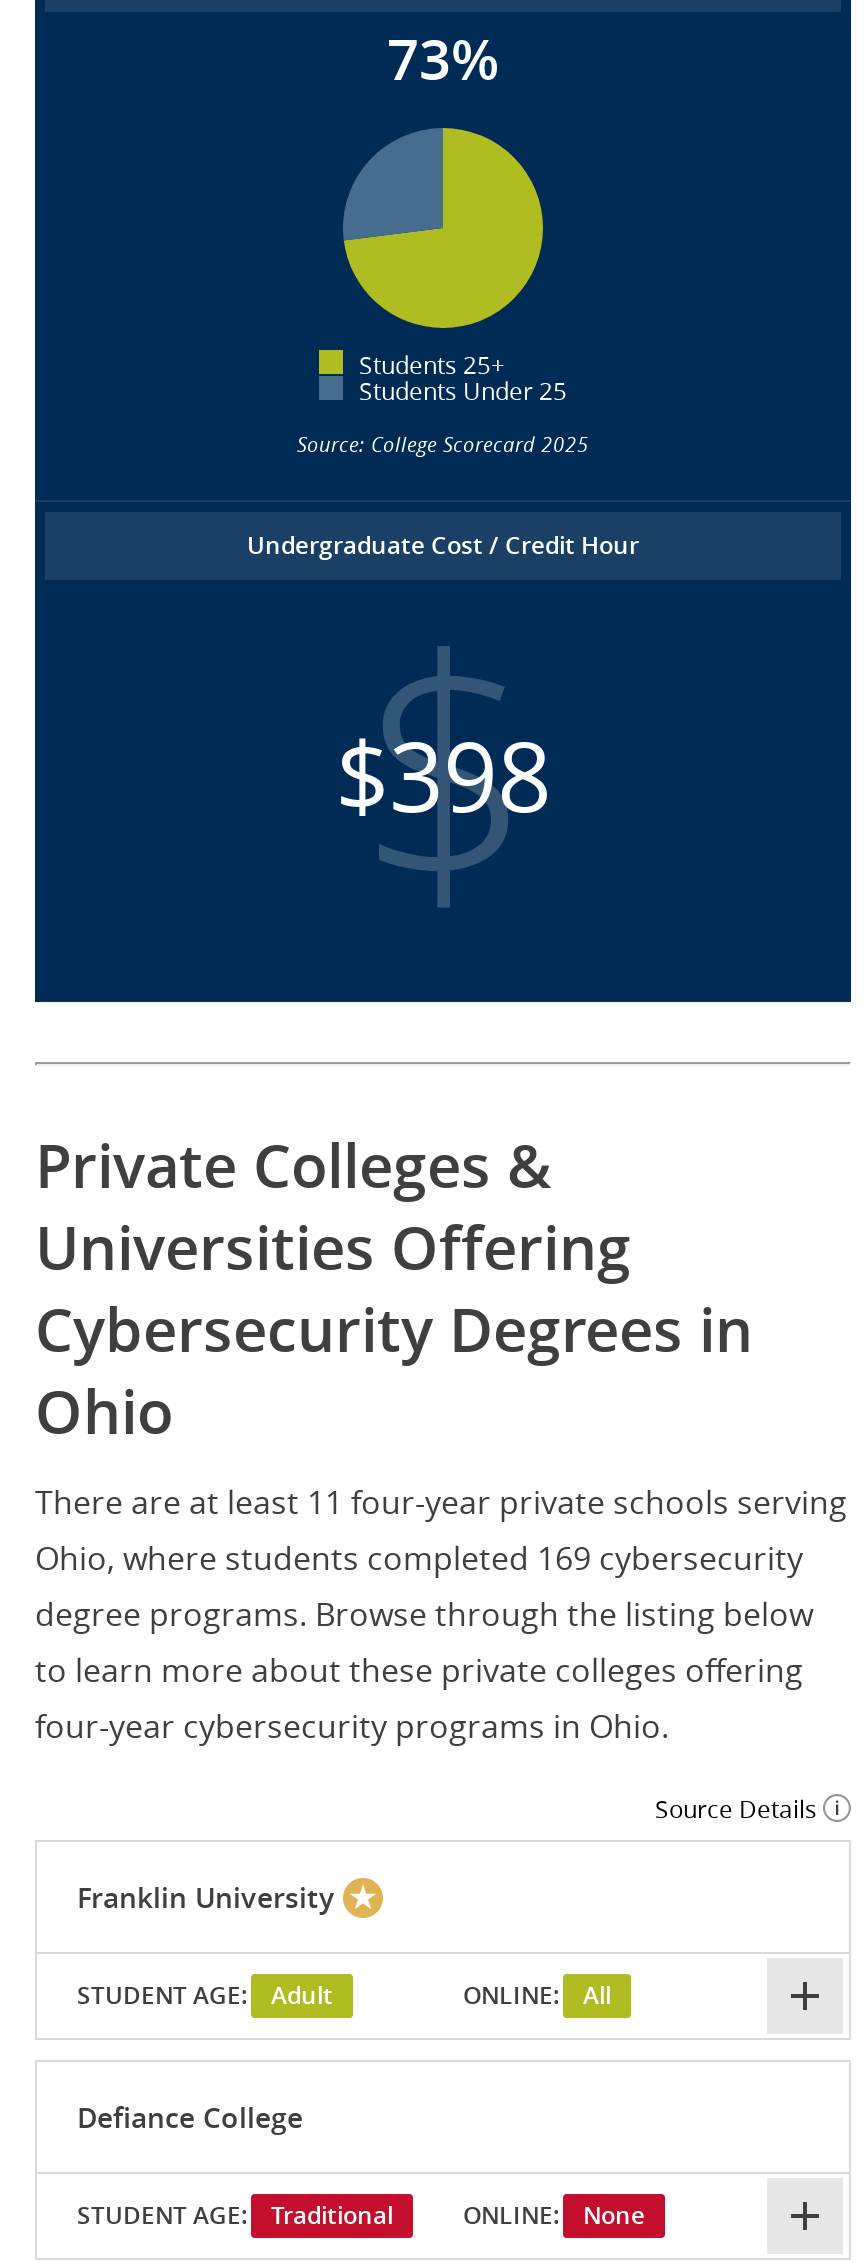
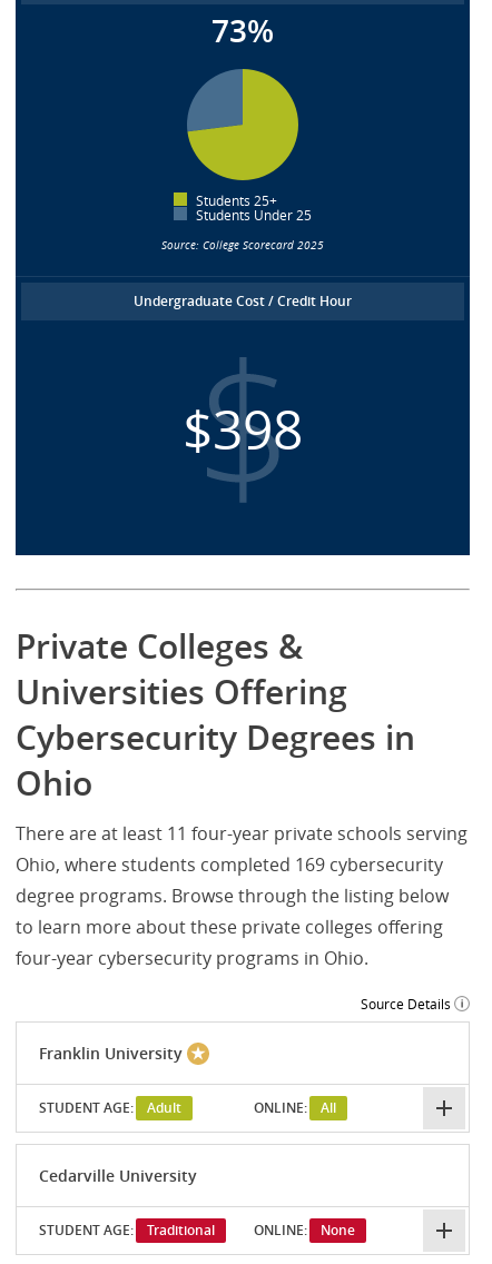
- Defiance College
+ Cedarville University
